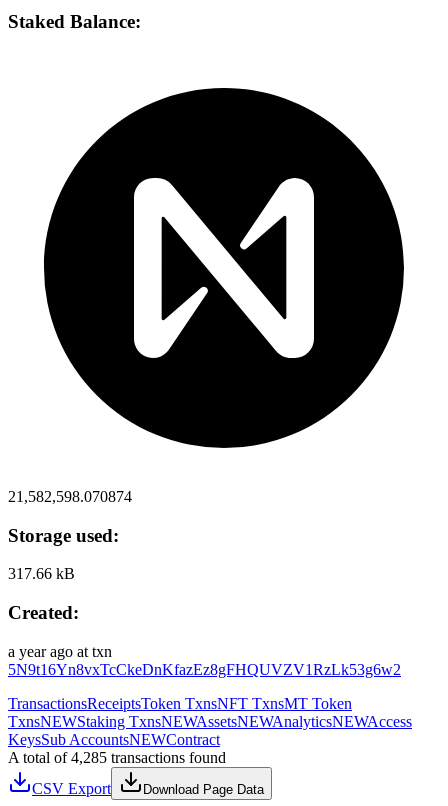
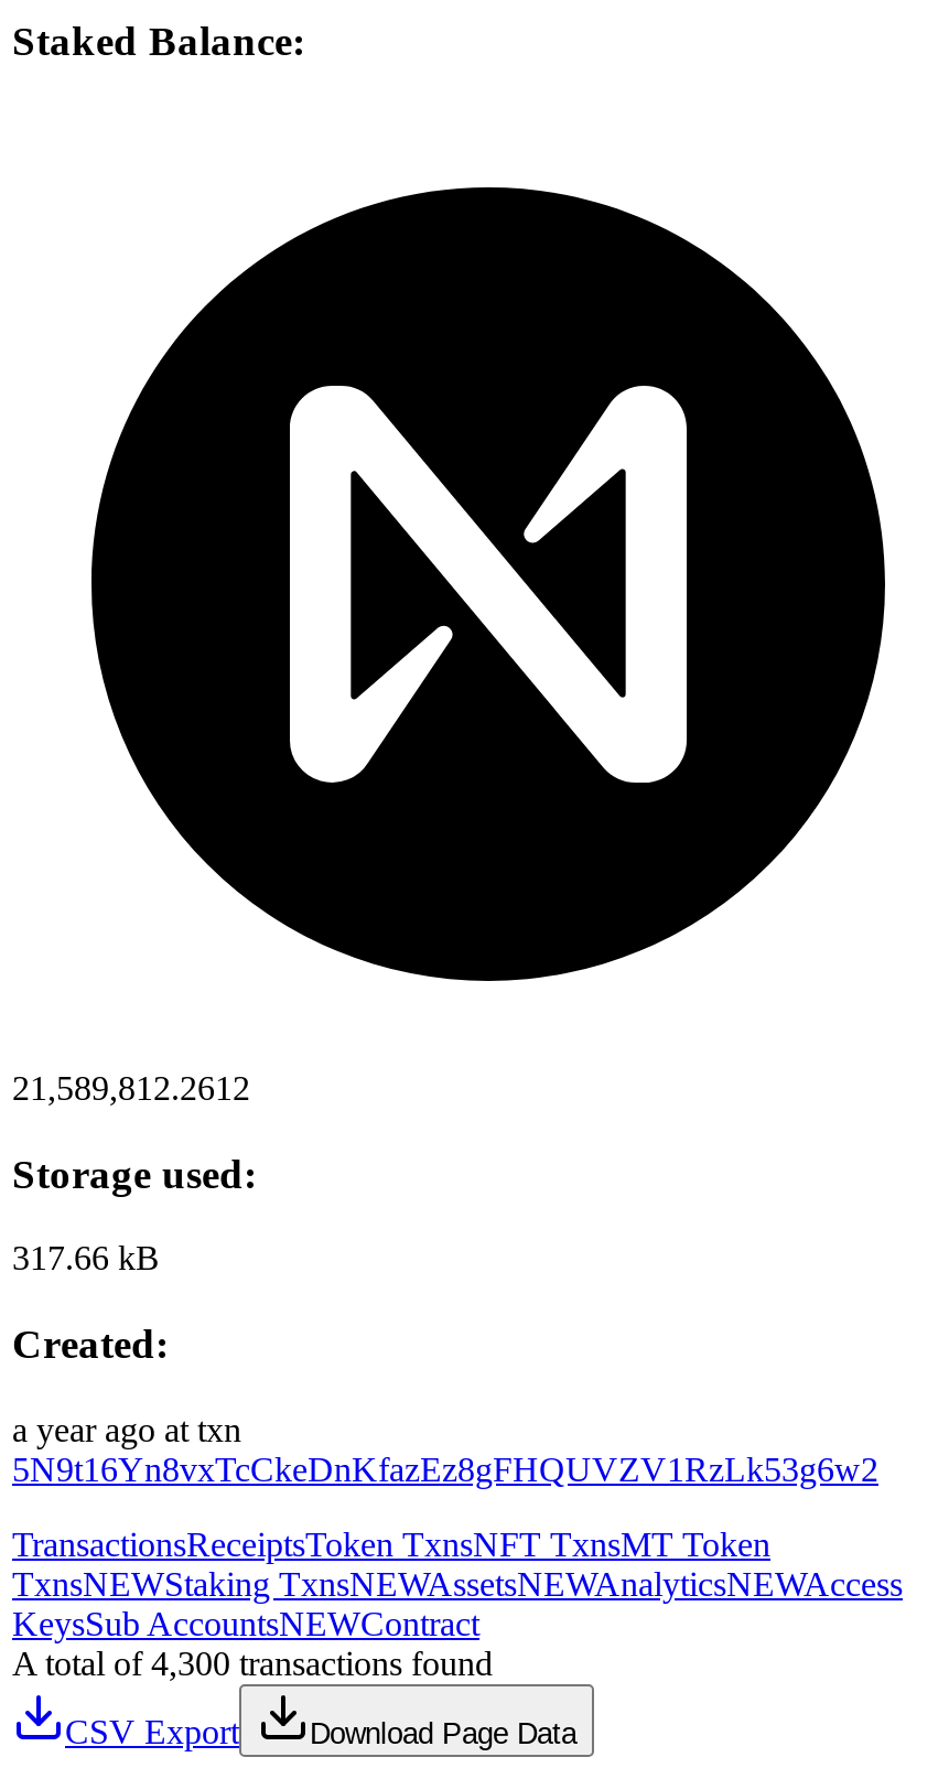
- 21,582,598.070874
+ 21,589,812.2612

- A total of 4,285 transactions found
+ A total of 4,300 transactions found
